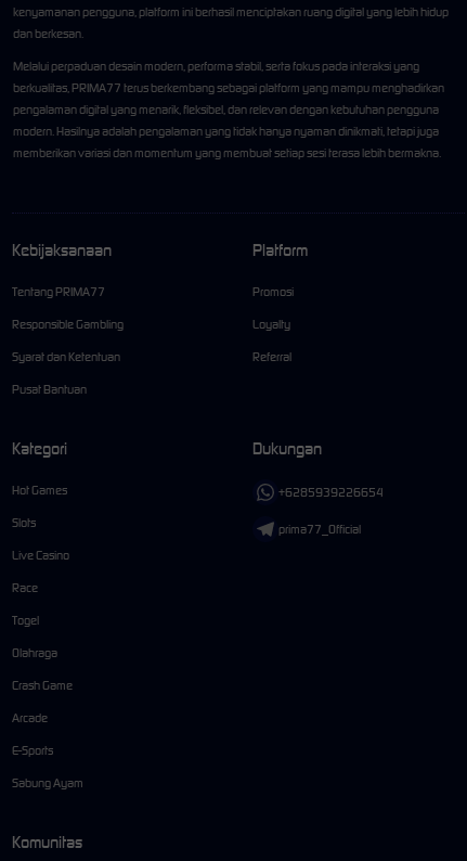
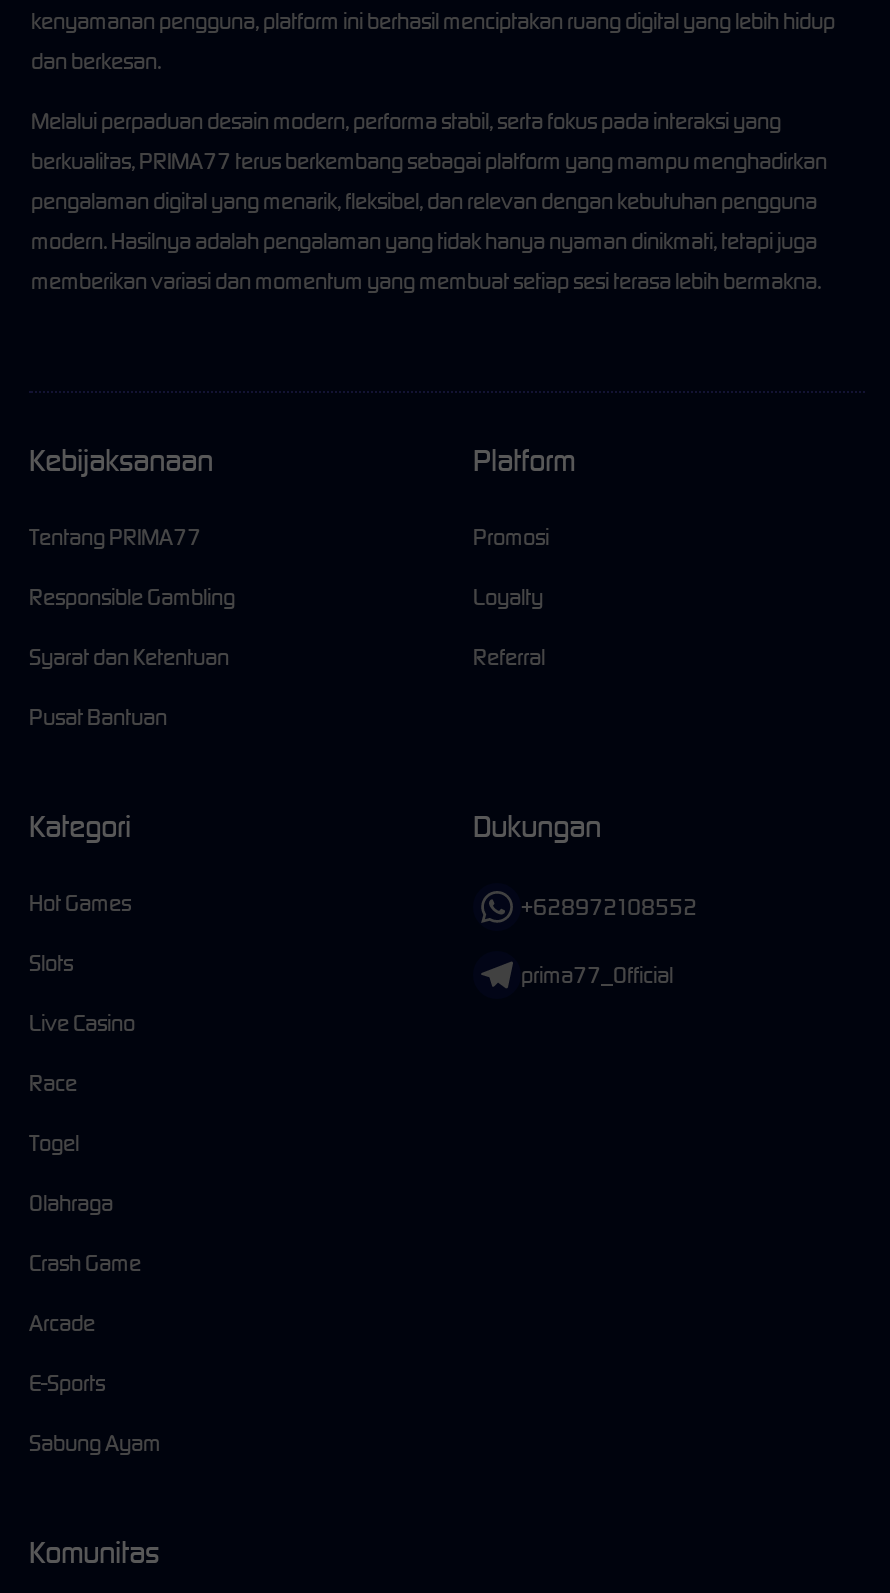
- +6285939226654
+ +628972108552
